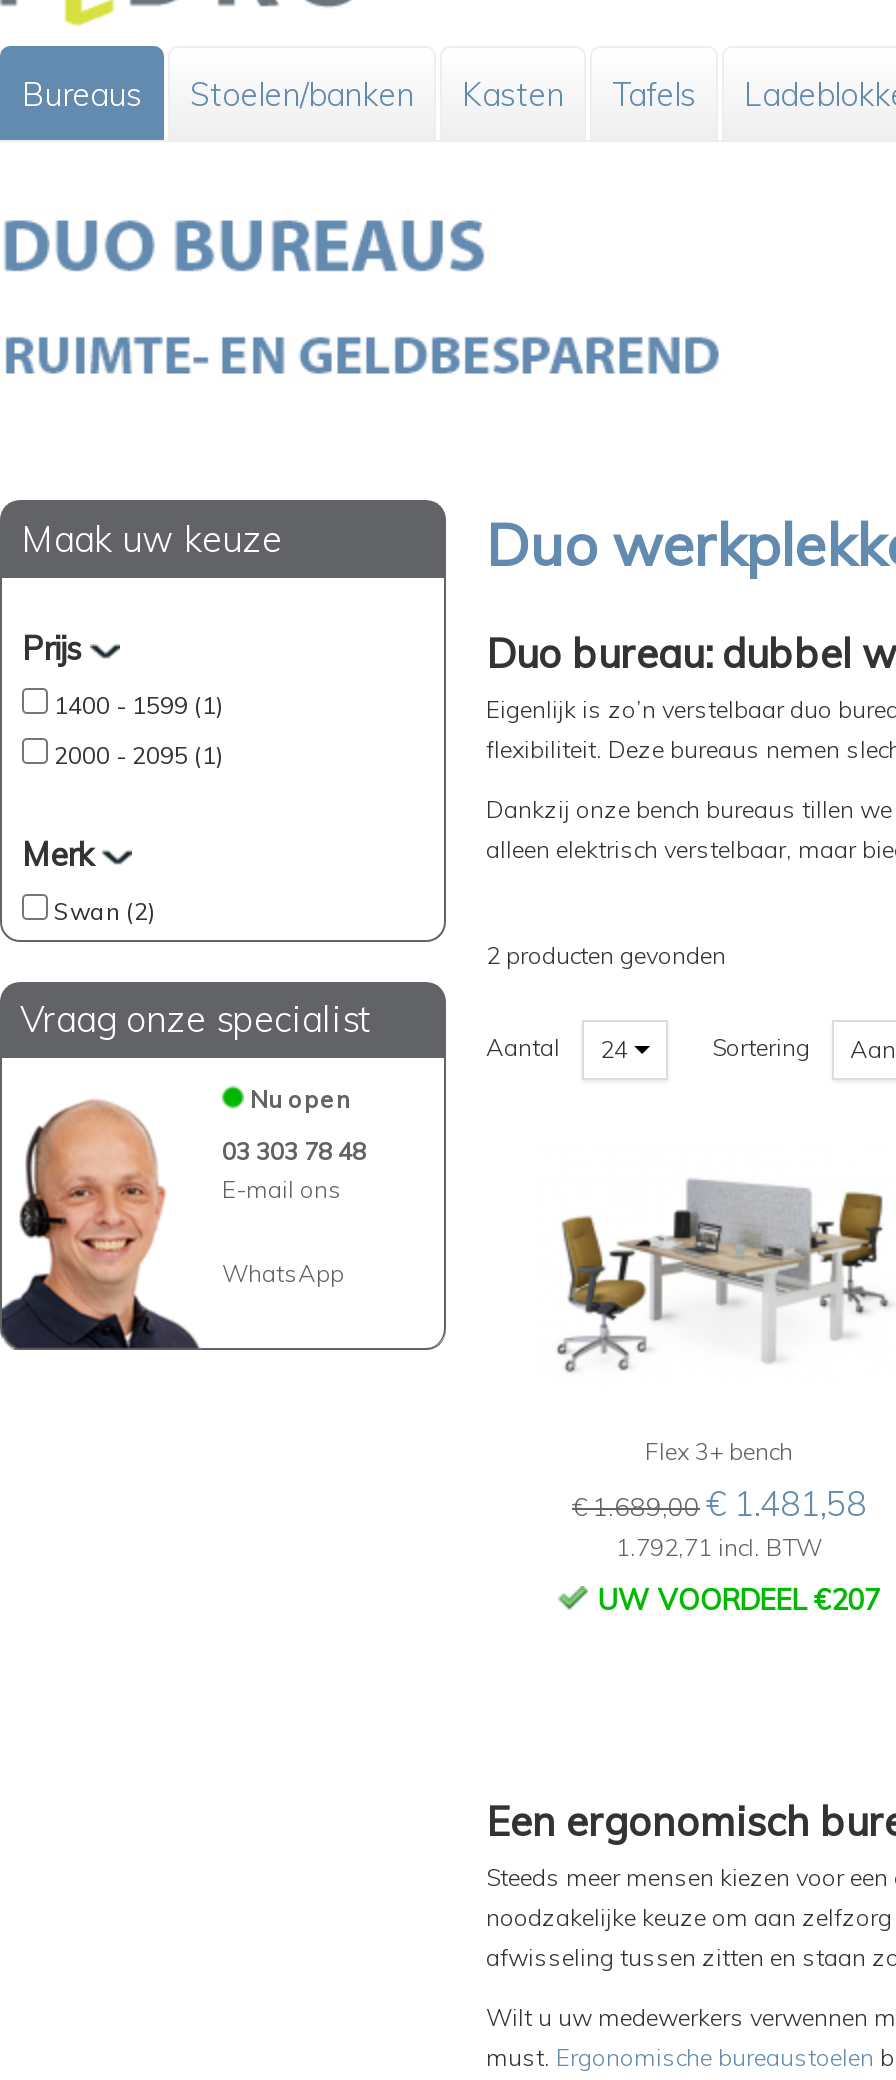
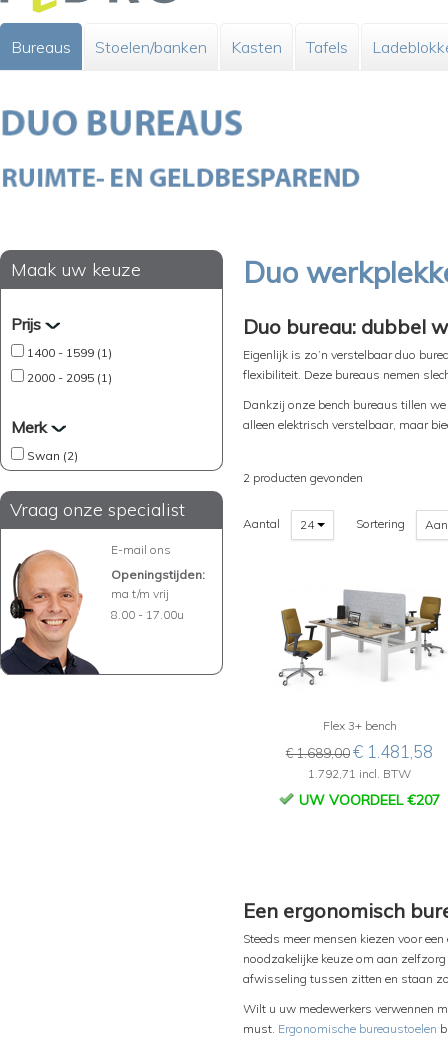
- Nu open
- 03 303 78 48

moved up: E-mail ons

- WhatsApp
+ Openingstijden:
+ ma t/m vrij
+ 8.00 - 17.00u
